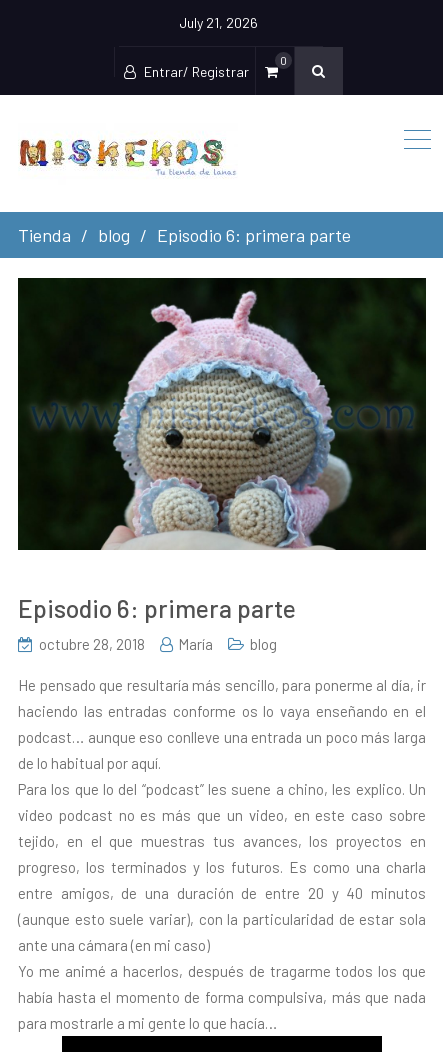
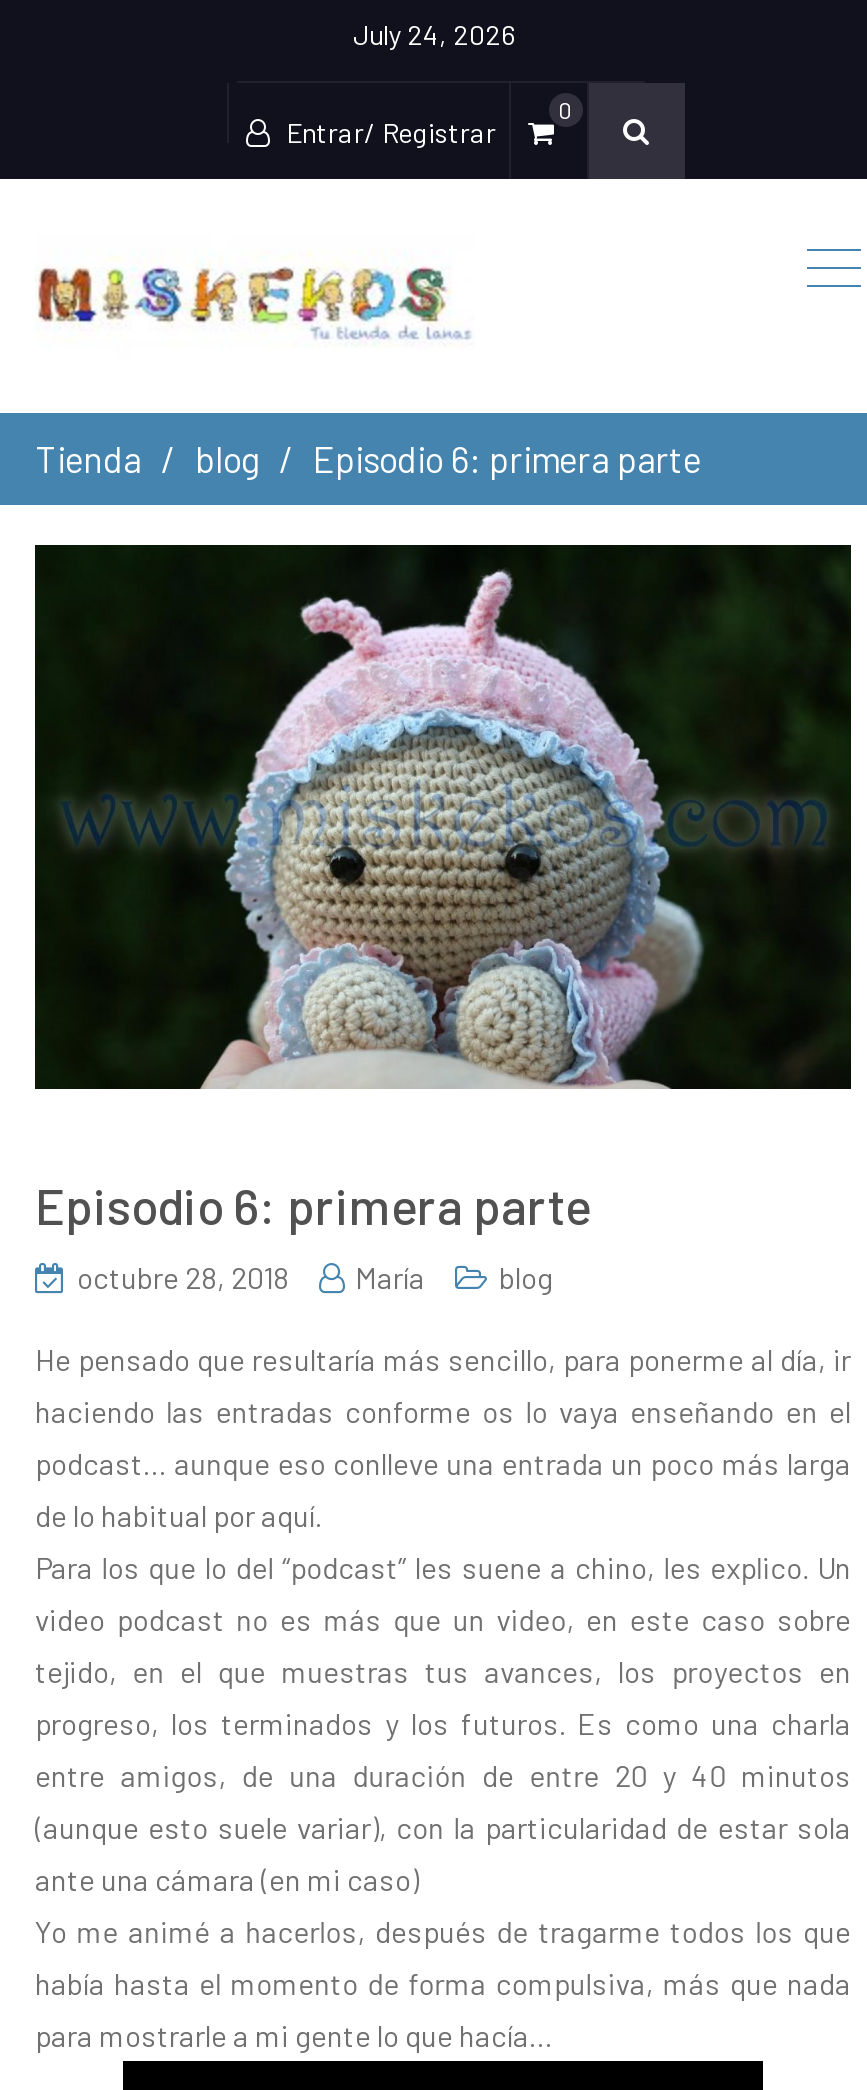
- July 21, 2026
+ July 24, 2026
